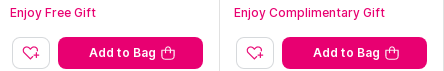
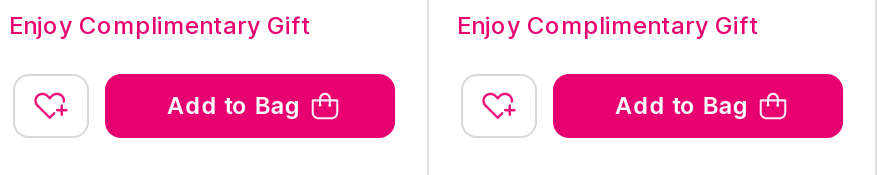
- Enjoy Free Gift
+ Enjoy Complimentary Gift
